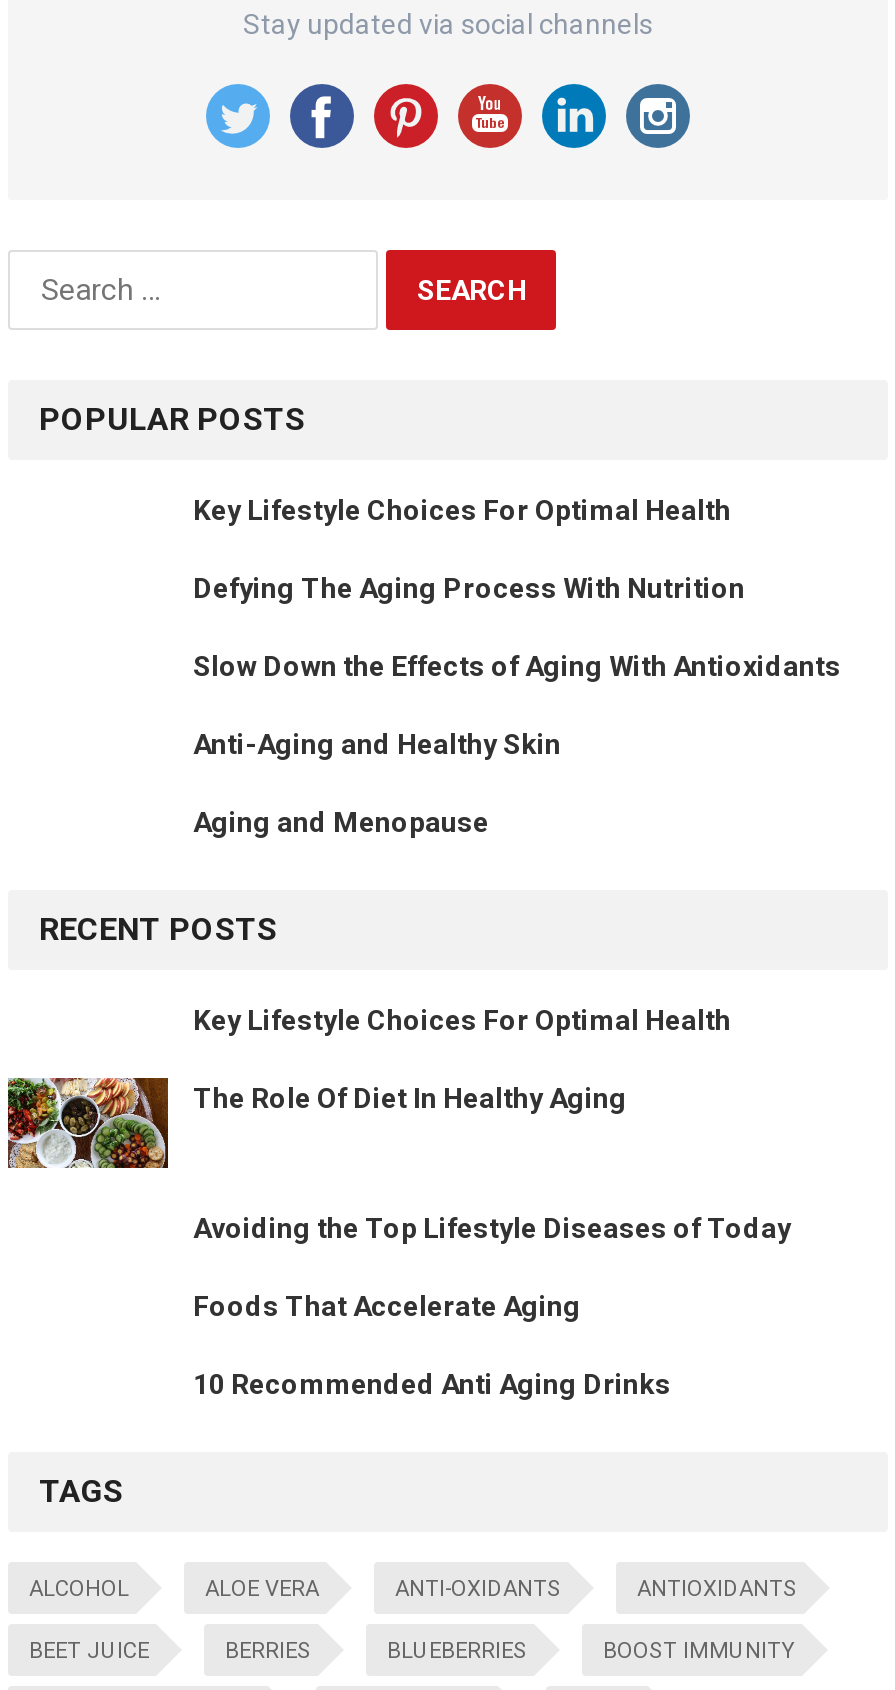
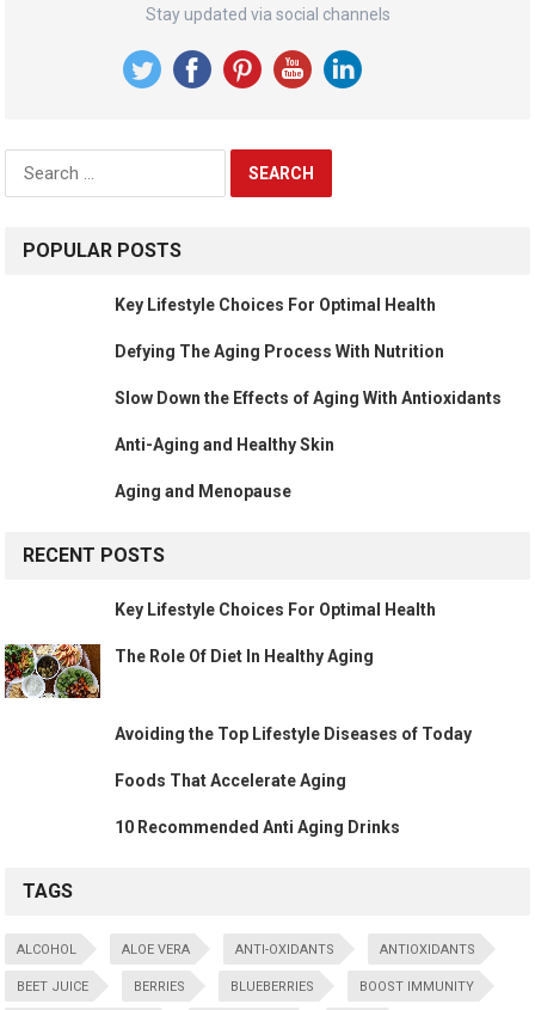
- [image]
